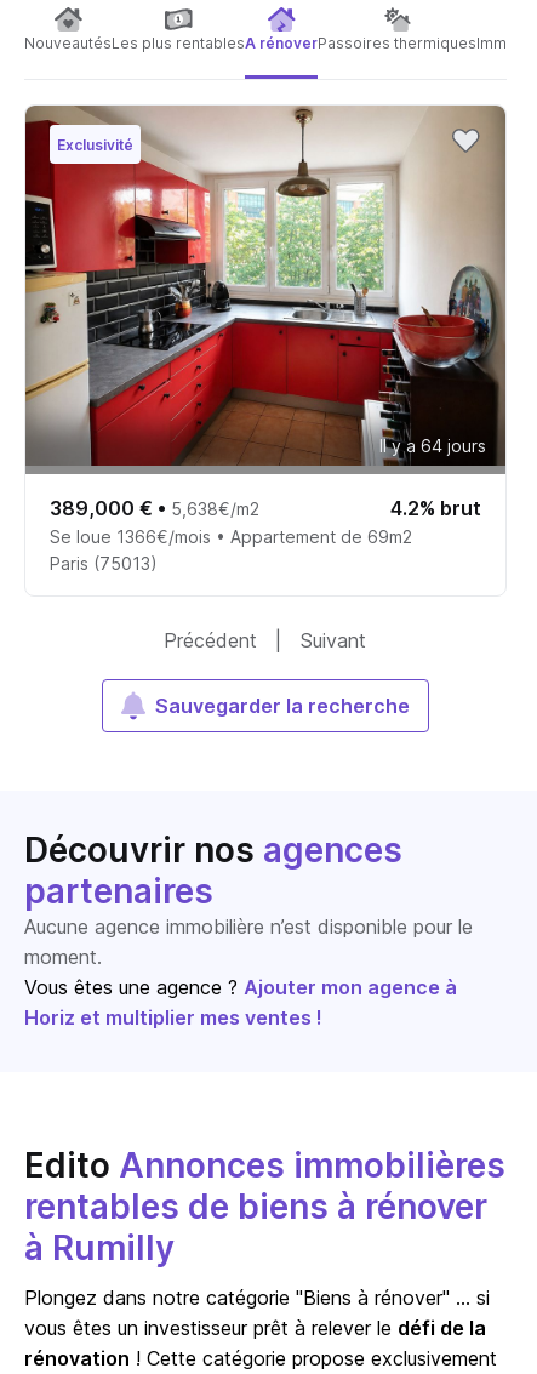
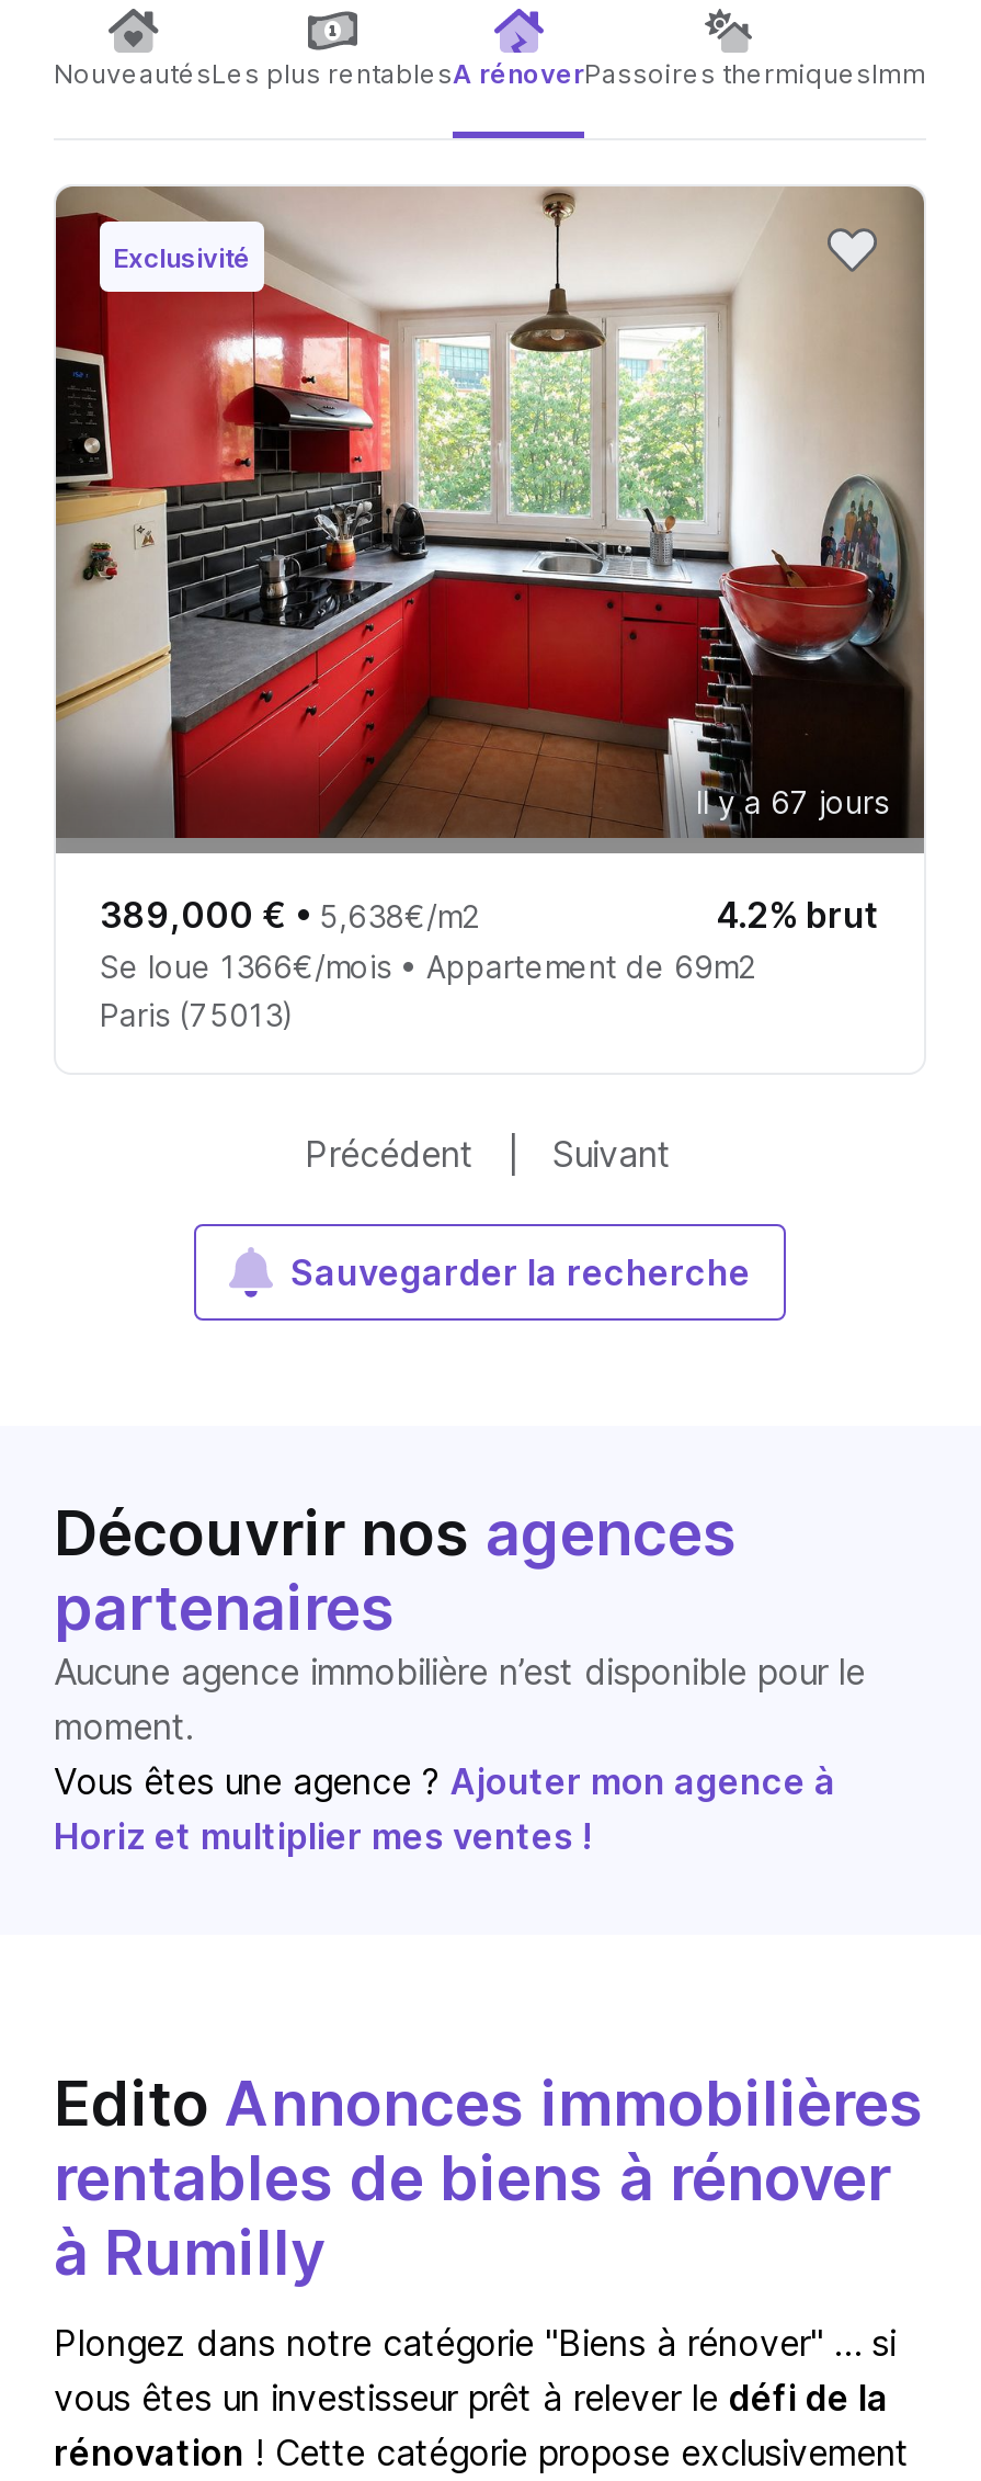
- Il y a 64 jours
+ Il y a 67 jours
